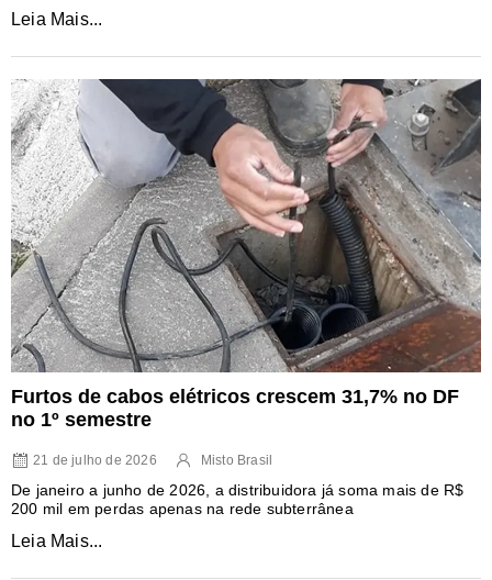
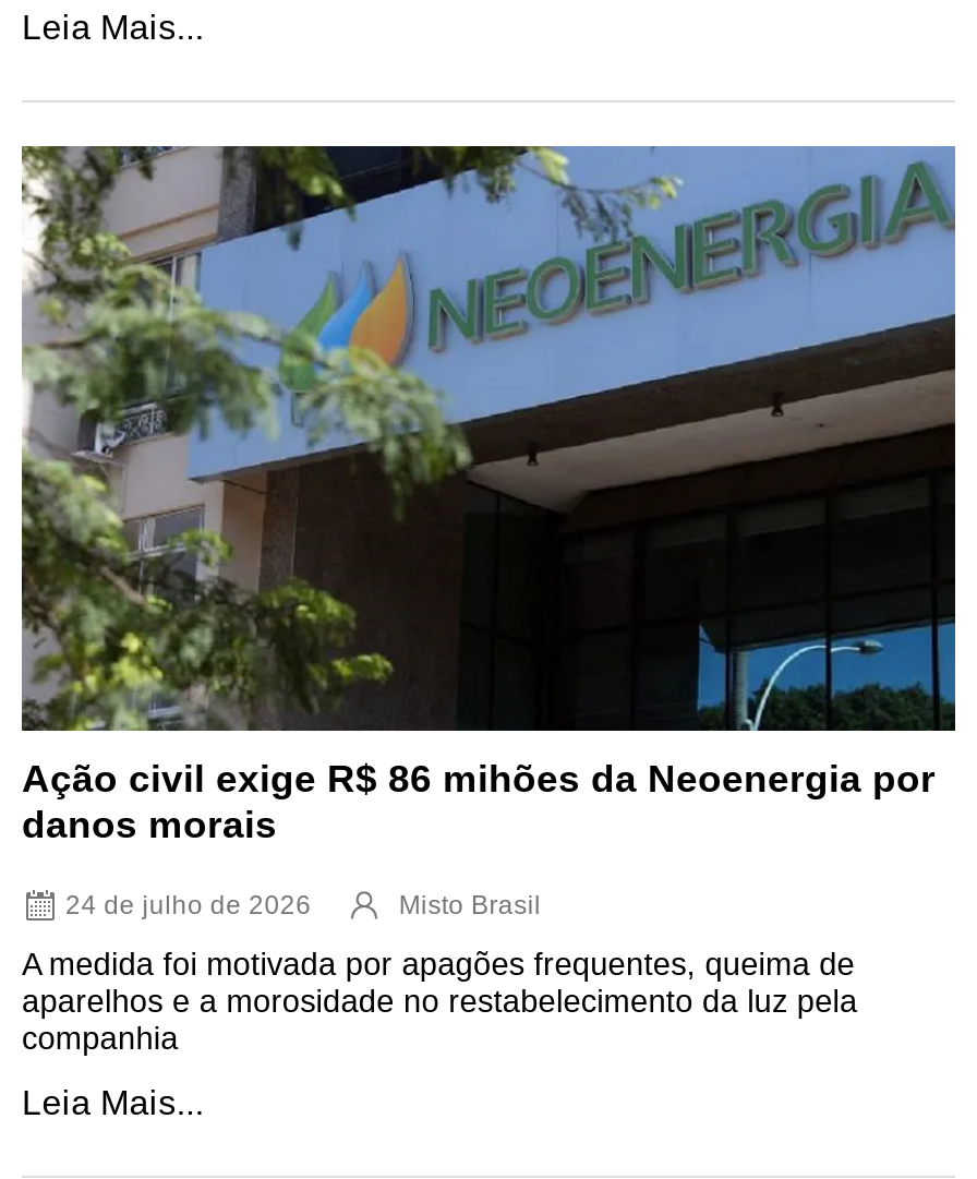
- [image]
- Furtos de cabos elétricos crescem 31,7% no DF
- no 1º semestre
+ [image]
+ Ação civil exige R$ 86 mihões da Neoenergia por
+ danos morais

- 21 de julho de 2026
+ 24 de julho de 2026

- De janeiro a junho de 2026, a distribuidora já soma mais de R$
- 200 mil em perdas apenas na rede subterrânea
+ A medida foi motivada por apagões frequentes, queima de
+ aparelhos e a morosidade no restabelecimento da luz pela
+ companhia
